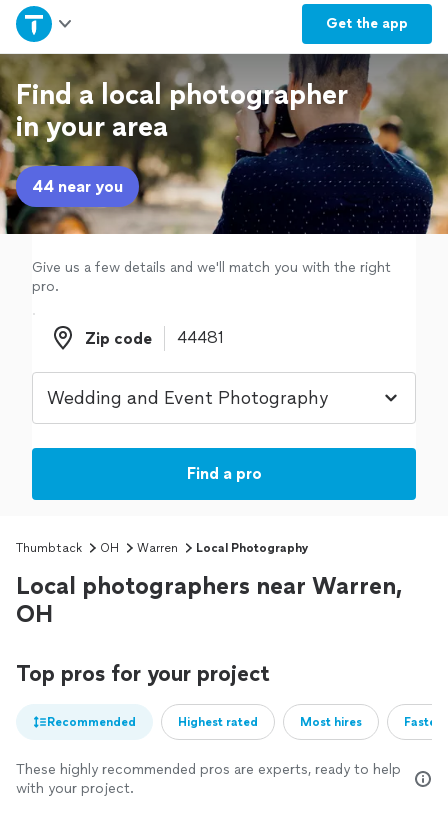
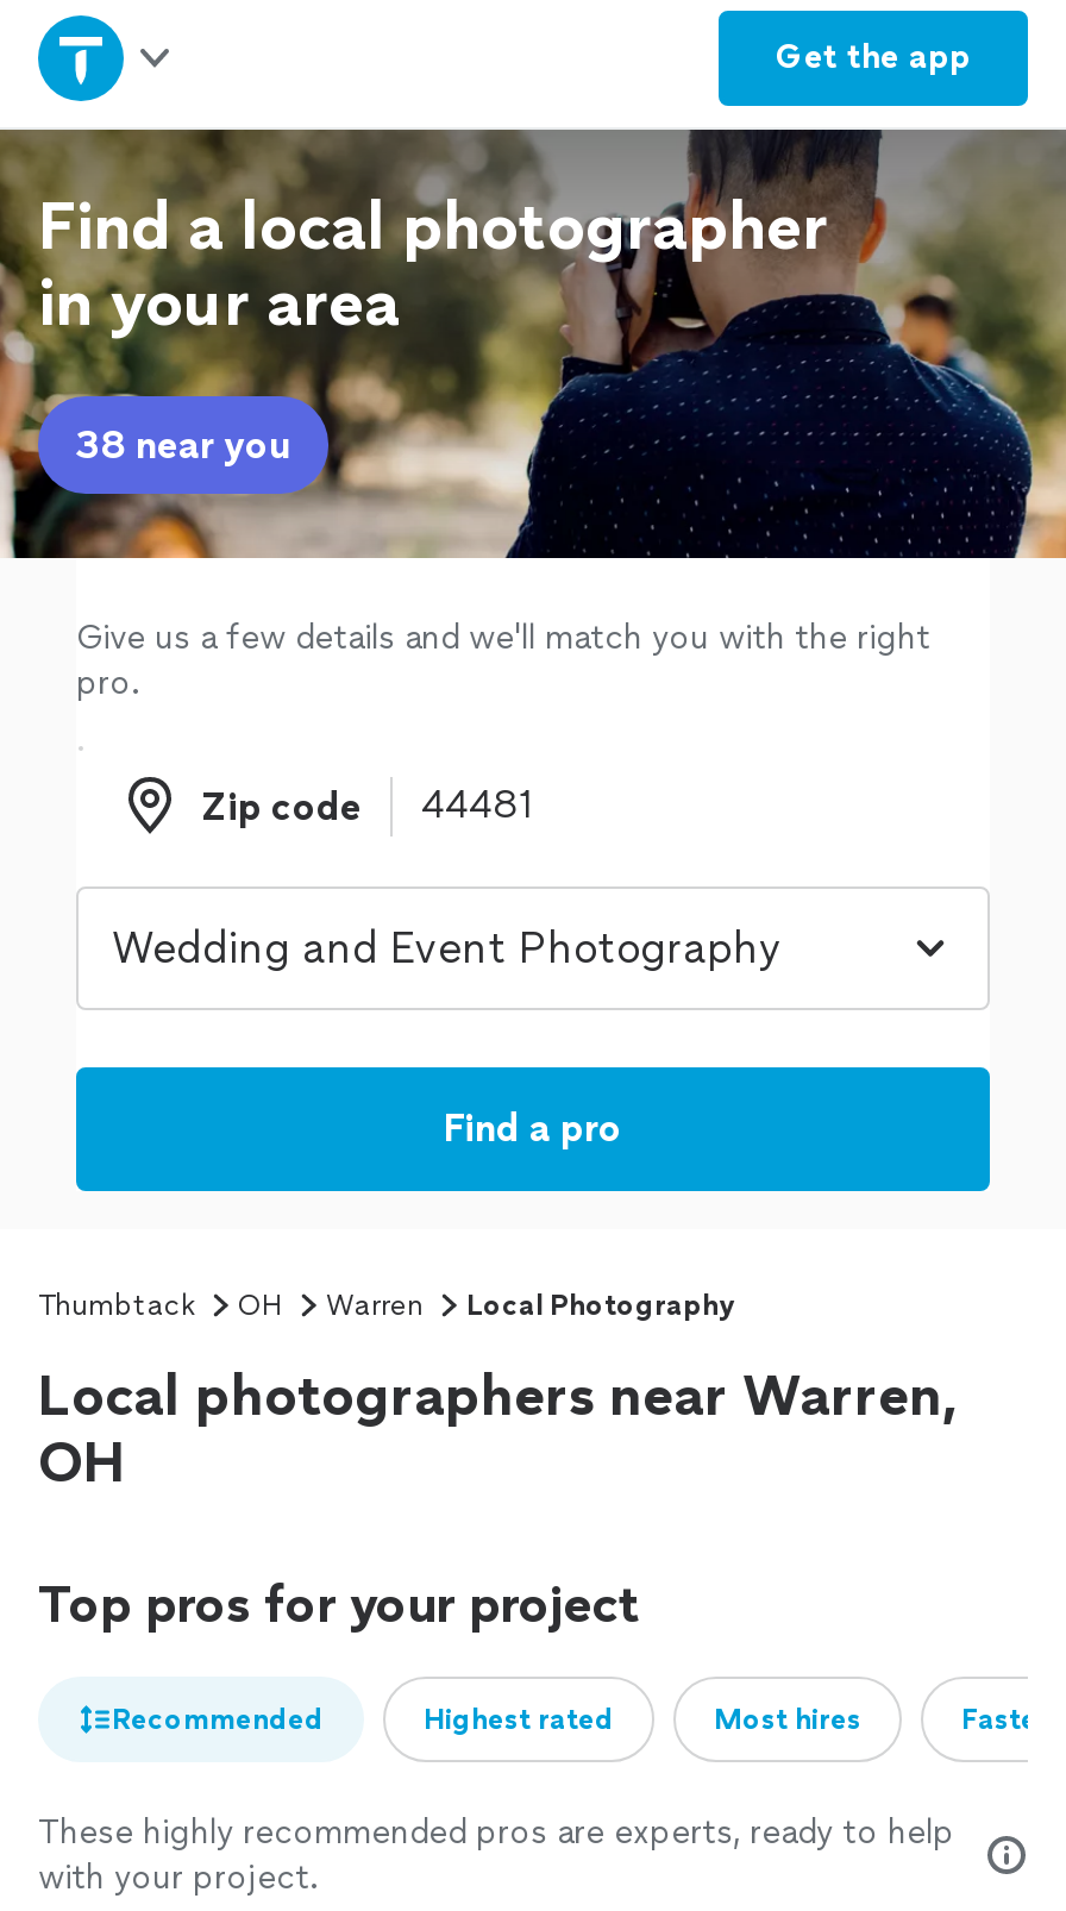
- 44 near you
+ 38 near you
